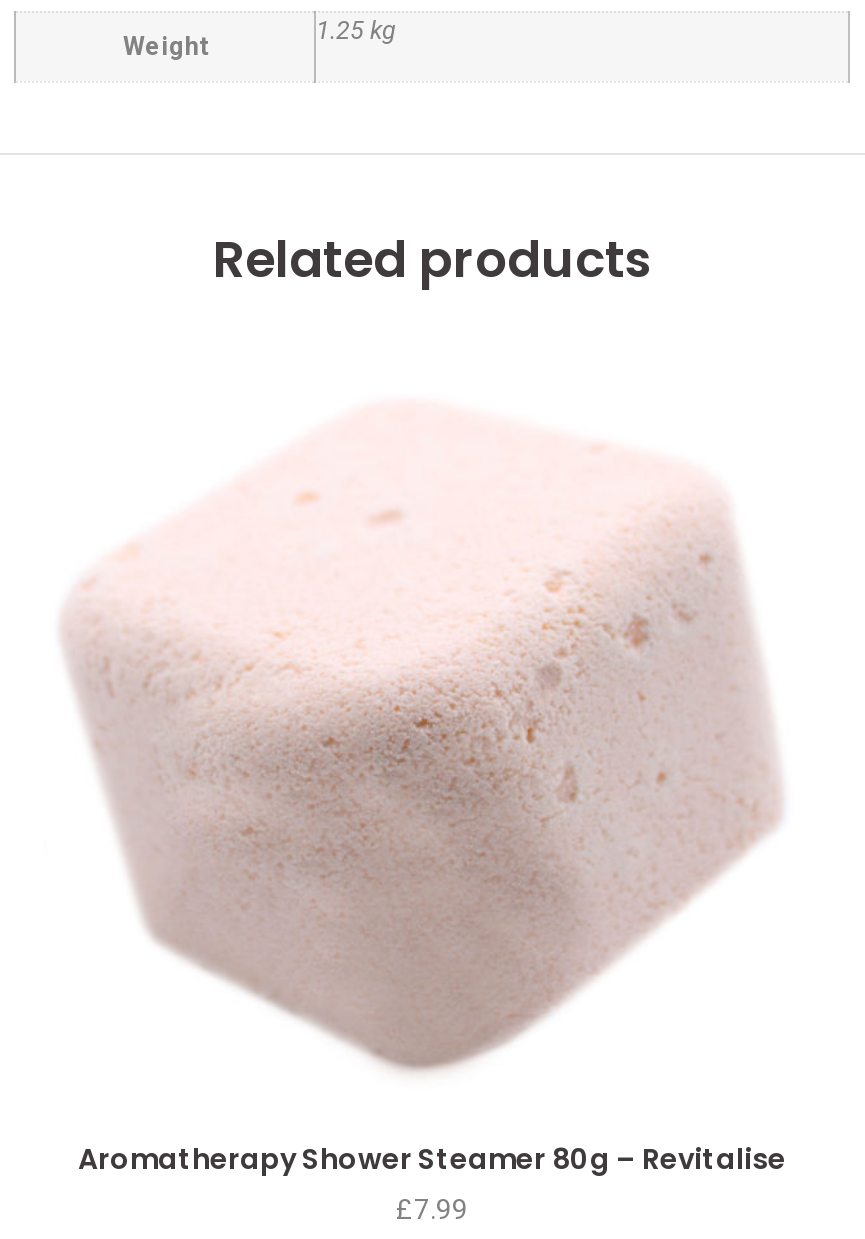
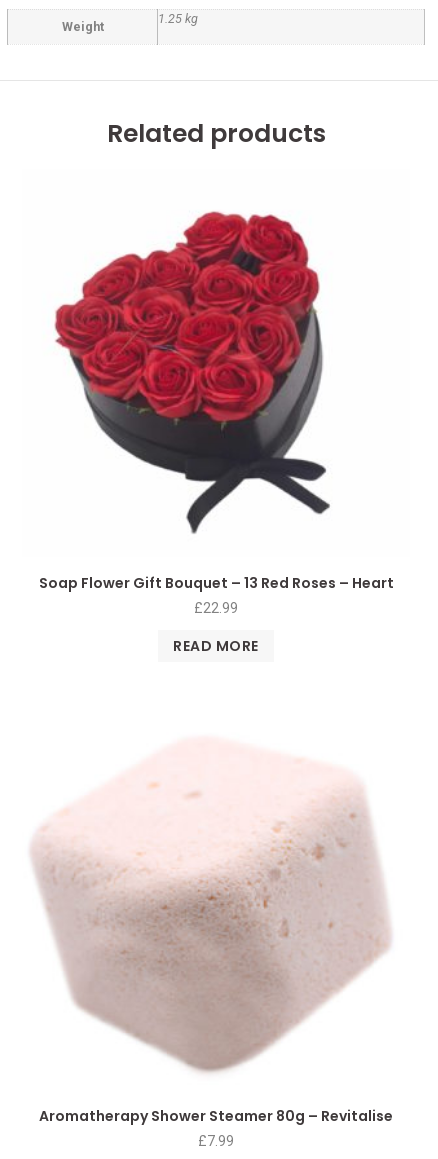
+ Soap Flower Gift Bouquet – 13 Red Roses – Heart
+ £22.99
+ READ MORE

+ [image]
